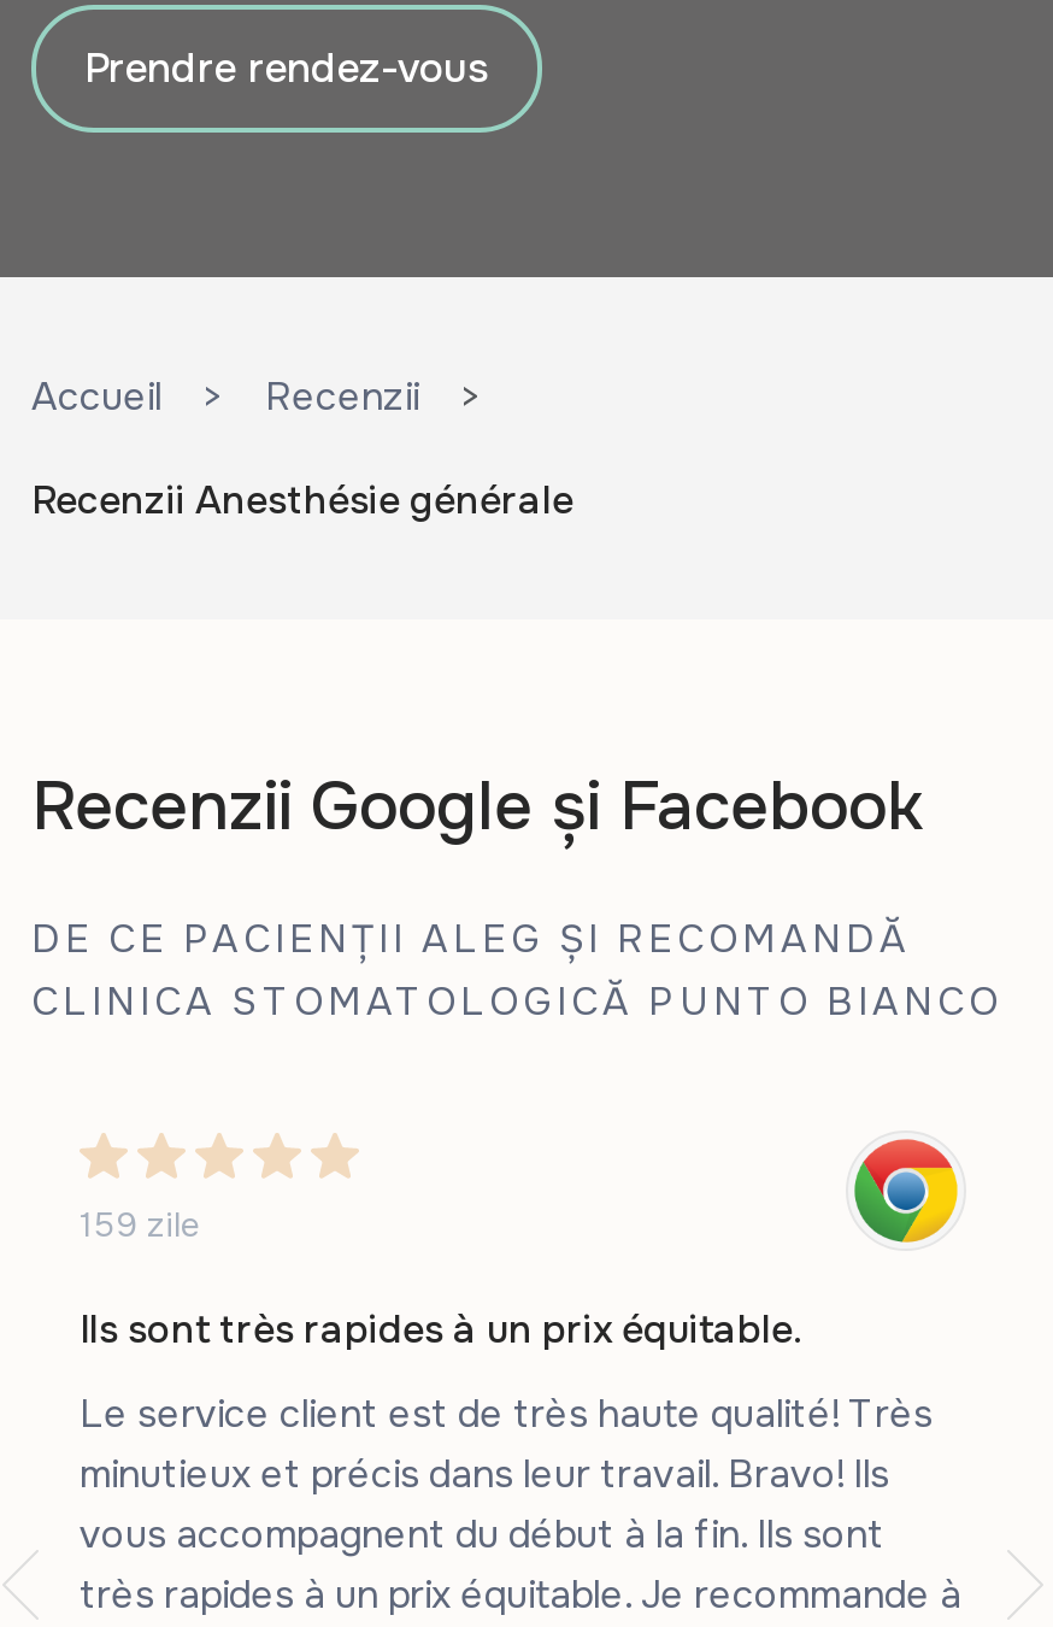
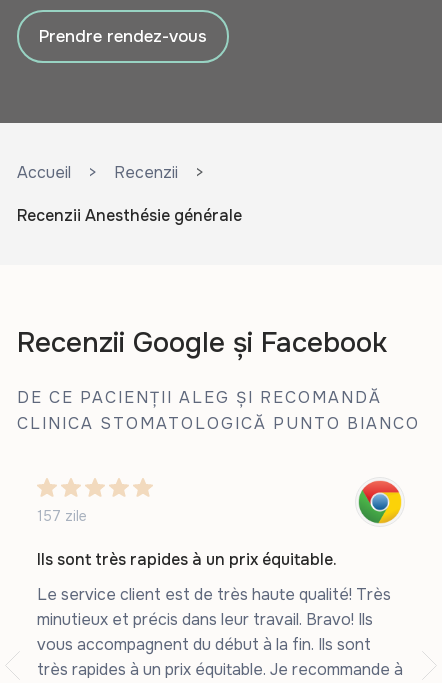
- 159 zile
+ 157 zile
